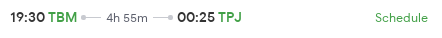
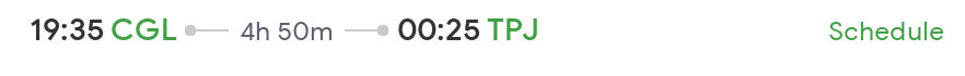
- 19:30 TBM
- 4h 55m
+ 19:35 CGL
+ 4h 50m
